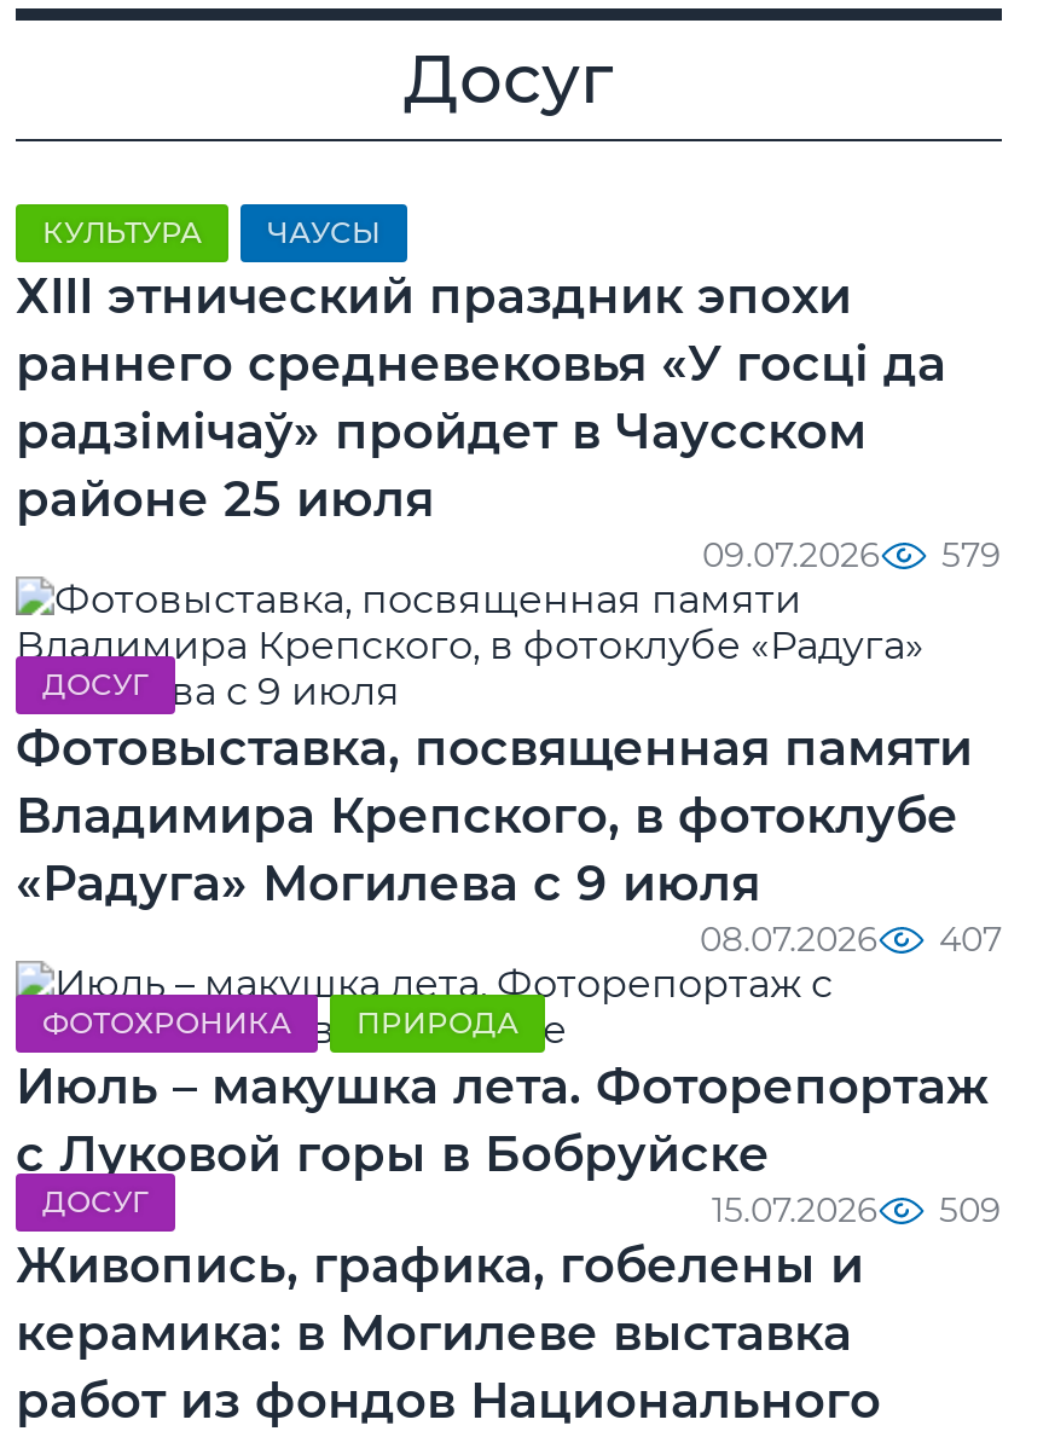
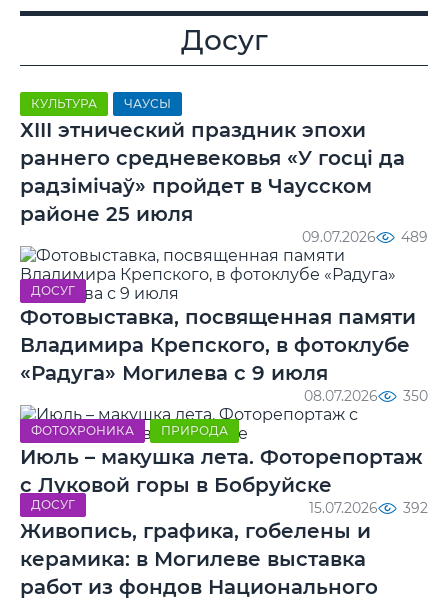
- 09.07.2026 579
+ 09.07.2026 489

- 08.07.2026 407
+ 08.07.2026 350

- 15.07.2026 509
+ 15.07.2026 392
